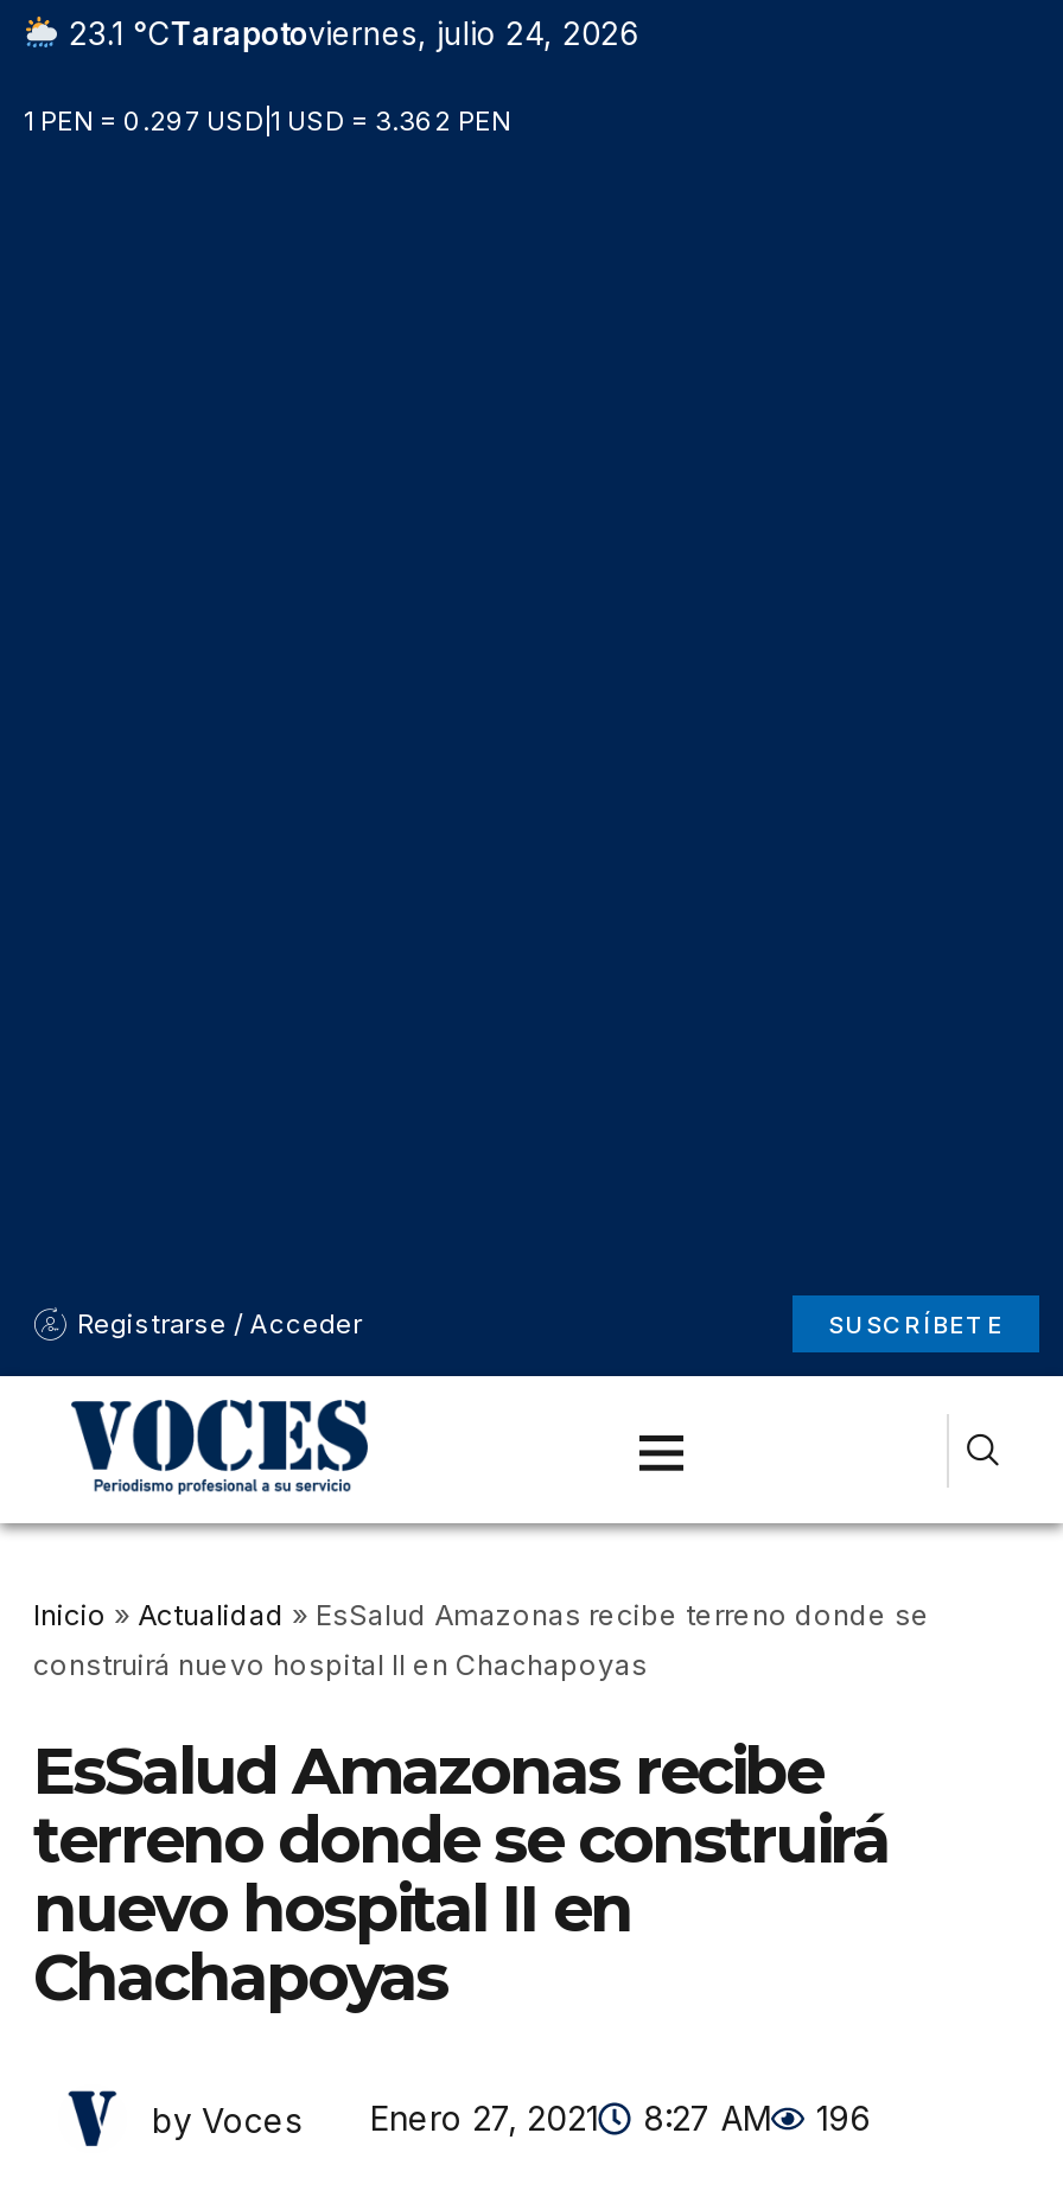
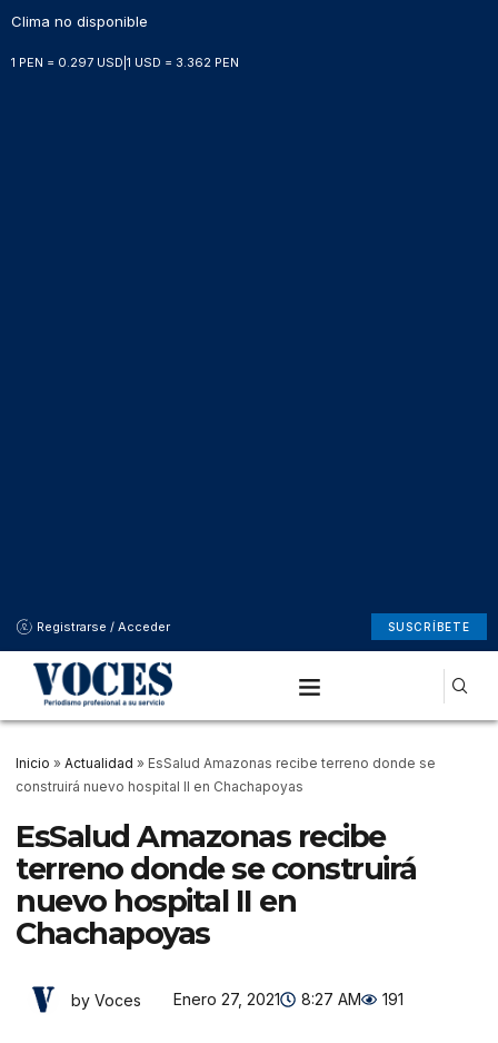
- 23.1 °CTarapotoviernes, julio 24, 2026
+ Clima no disponible

- by Voces Enero 27, 2021 8:27 AM 196
+ by Voces Enero 27, 2021 8:27 AM 191
